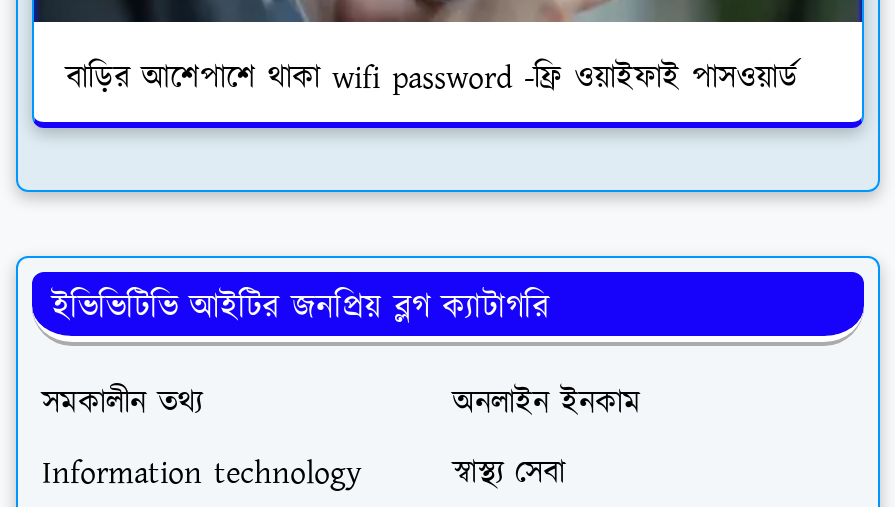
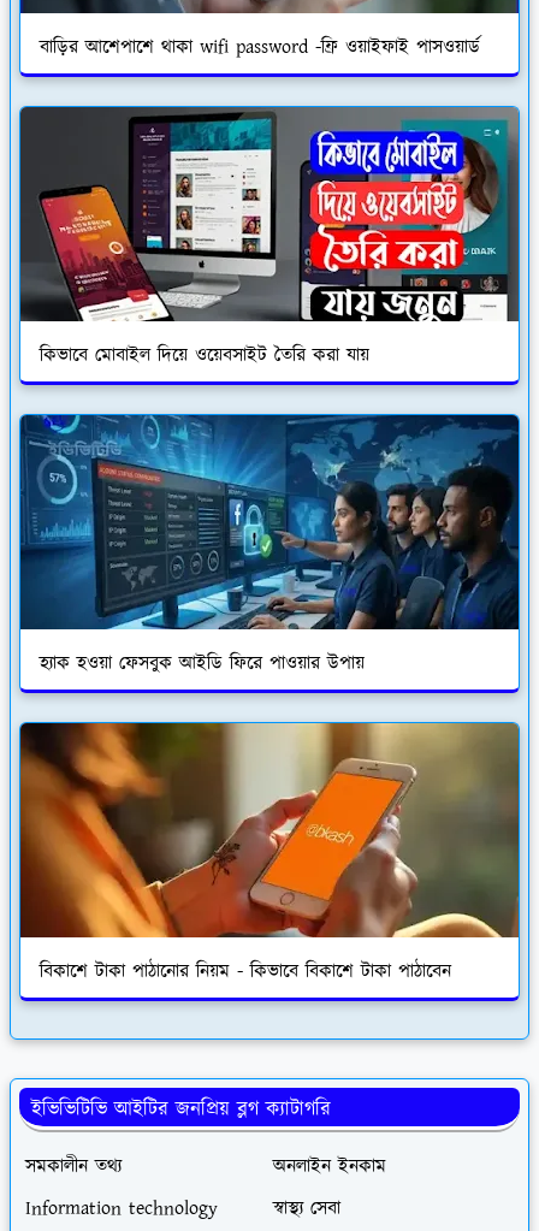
+ [image]
+ কিভাবে মোবাইল দিয়ে ওয়েবসাইট তৈরি করা যায়

+ [image]
+ হ্যাক হওয়া ফেসবুক আইডি ফিরে পাওয়ার উপায়

+ [image]
+ বিকাশে টাকা পাঠানোর নিয়ম - কিভাবে বিকাশে টাকা পাঠাবেন
